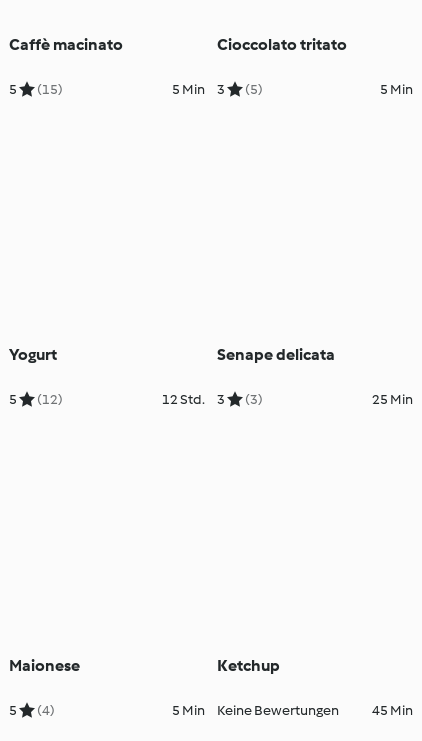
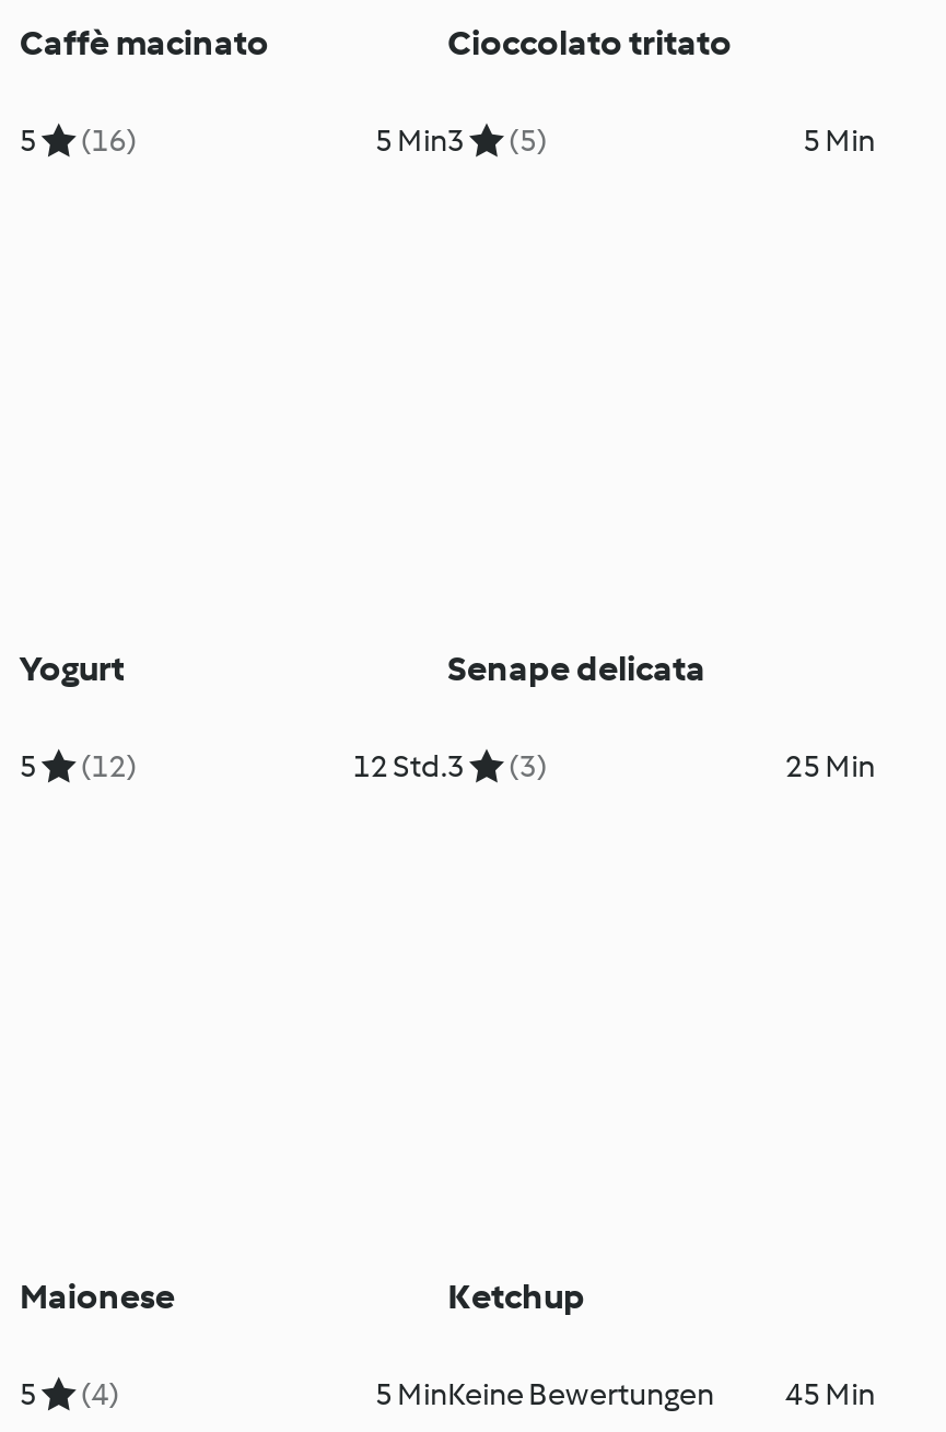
- 5 (15)
+ 5 (16)
